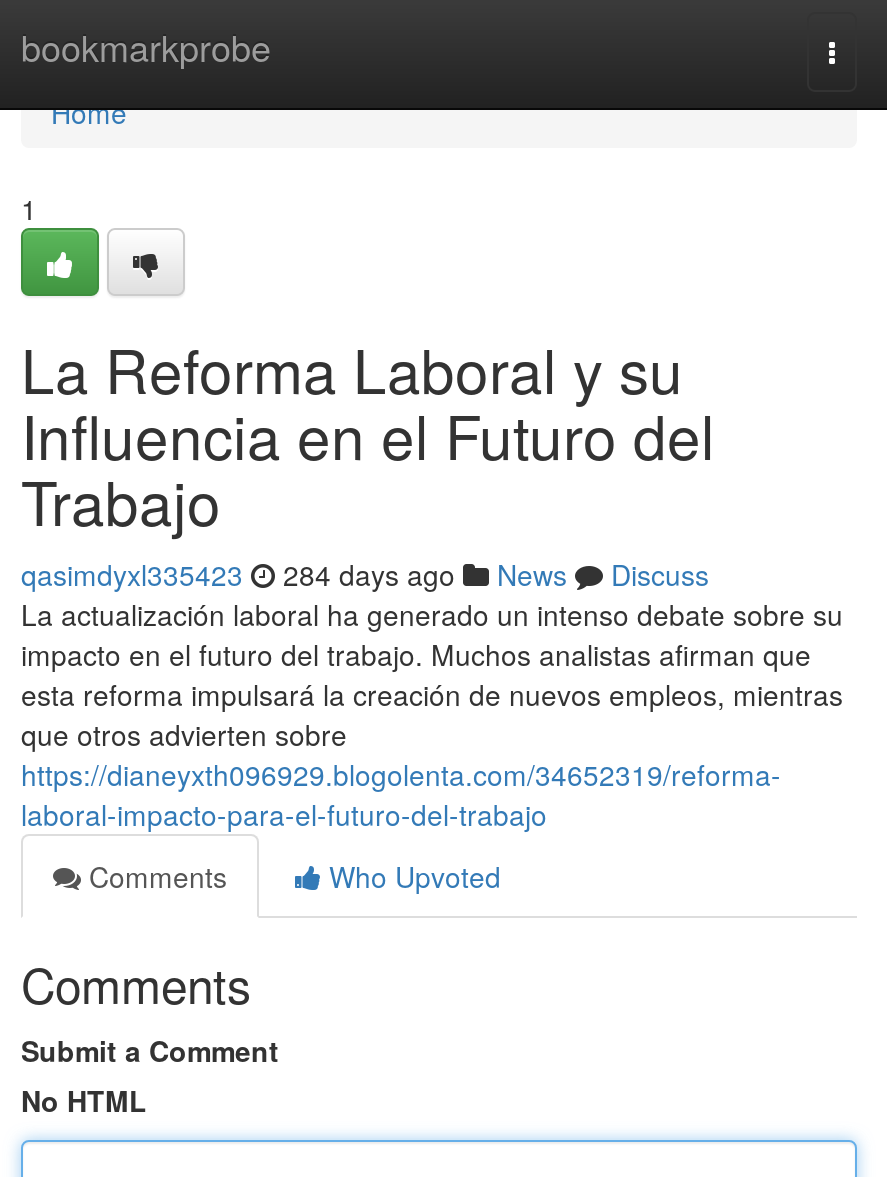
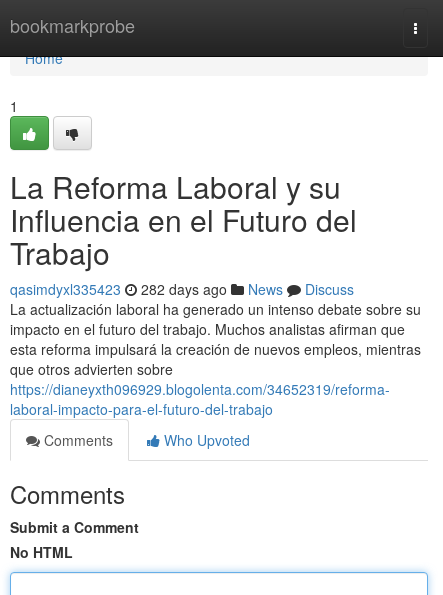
- qasimdyxl335423 284 days ago News Discuss
+ qasimdyxl335423 282 days ago News Discuss
